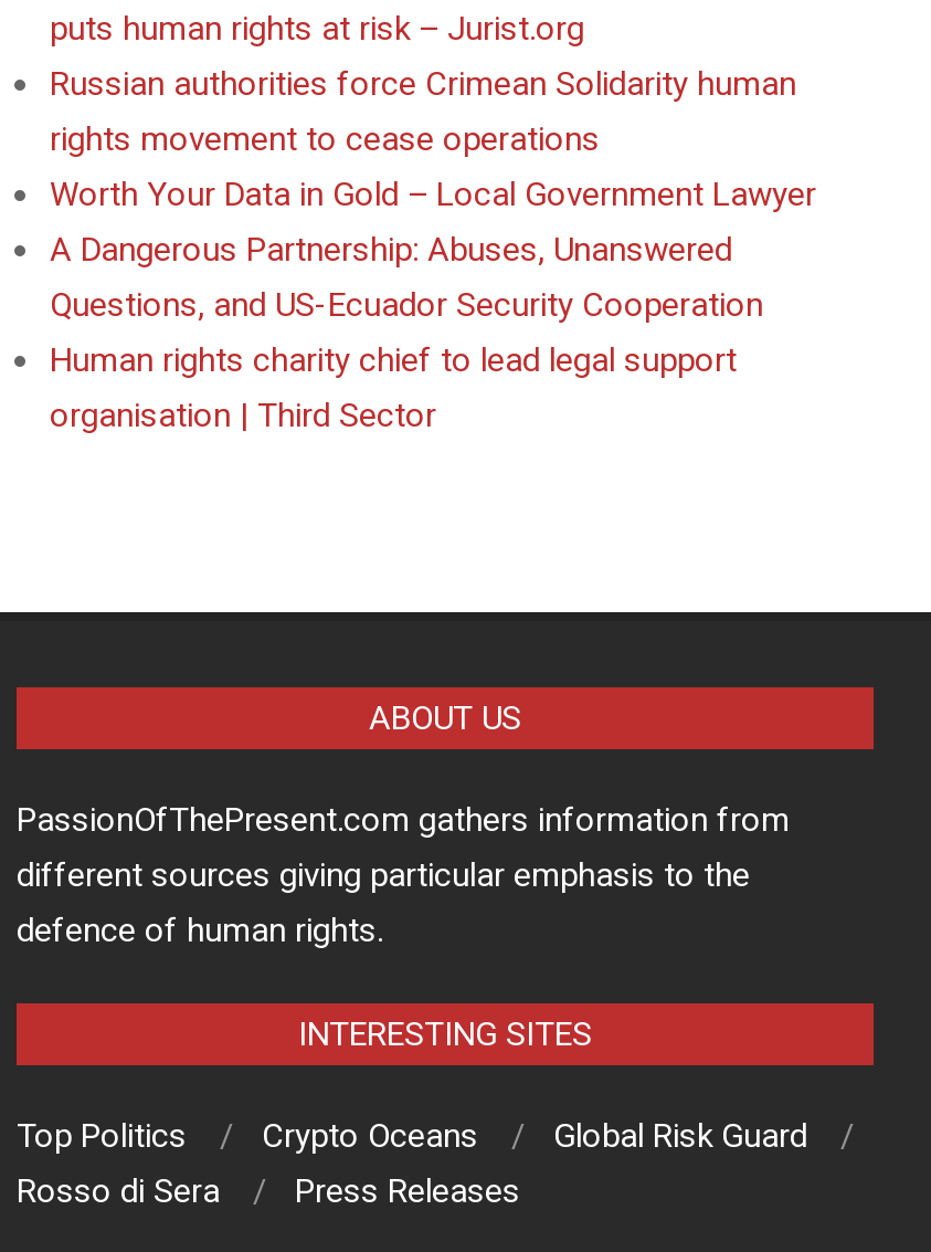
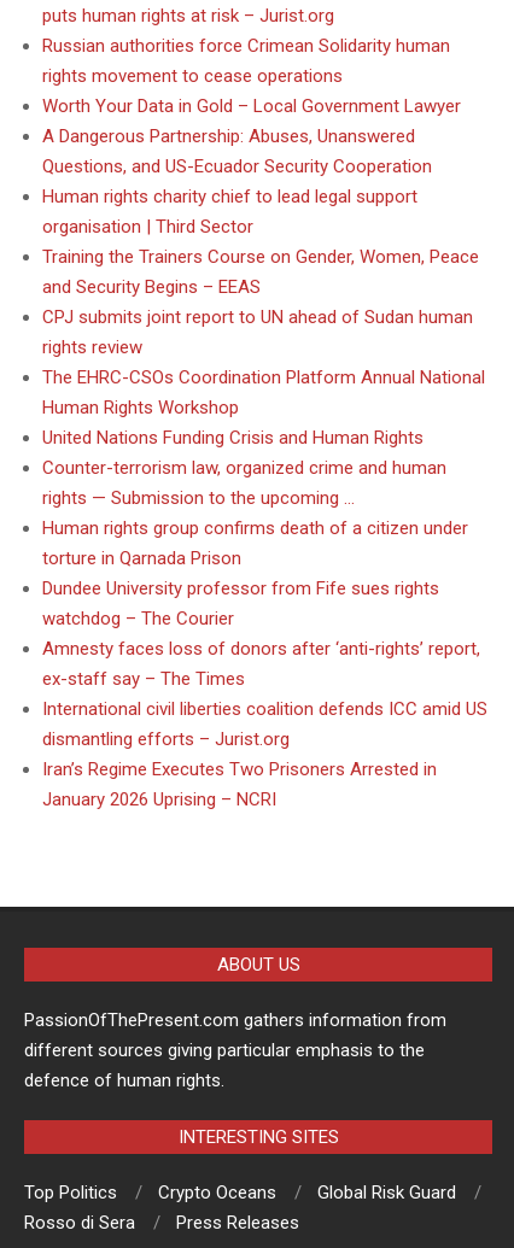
+ Training the Trainers Course on Gender, Women, Peace
+ and Security Begins – EEAS
+ CPJ submits joint report to UN ahead of Sudan human
+ rights review
+ The EHRC-CSOs Coordination Platform Annual National
+ Human Rights Workshop
+ United Nations Funding Crisis and Human Rights
+ Counter-terrorism law, organized crime and human
+ rights — Submission to the upcoming …
+ Human rights group confirms death of a citizen under
+ torture in Qarnada Prison
+ Dundee University professor from Fife sues rights
+ watchdog – The Courier
+ Amnesty faces loss of donors after ‘anti-rights’ report,
+ ex-staff say – The Times
+ International civil liberties coalition defends ICC amid US
+ dismantling efforts – Jurist.org
+ Iran’s Regime Executes Two Prisoners Arrested in
+ January 2026 Uprising – NCRI
